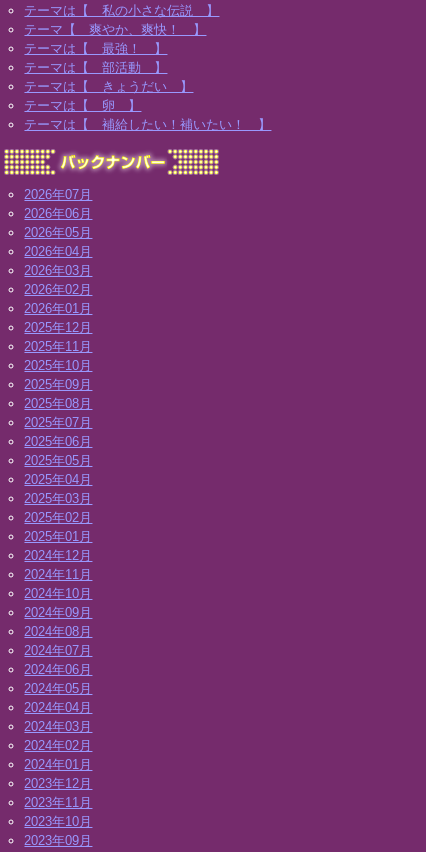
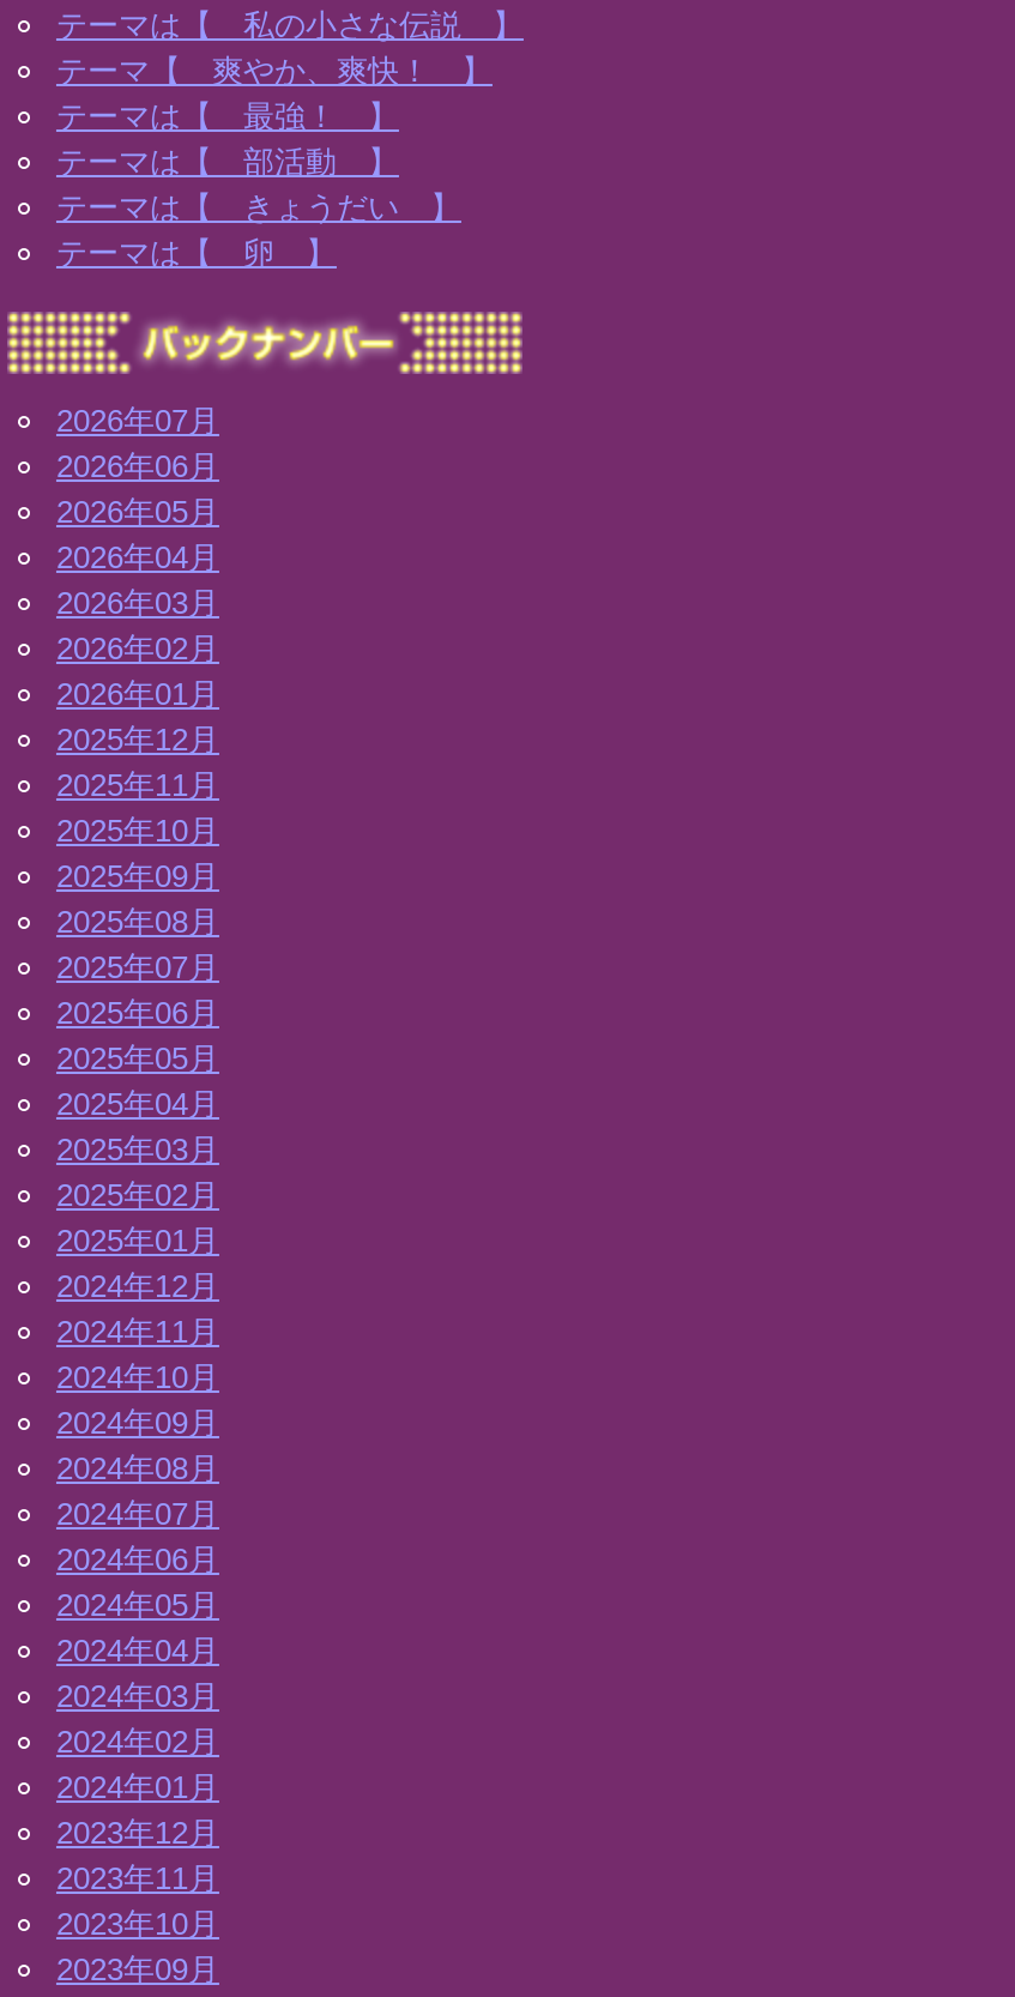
- テーマは【 補給したい！補いたい！ 】
